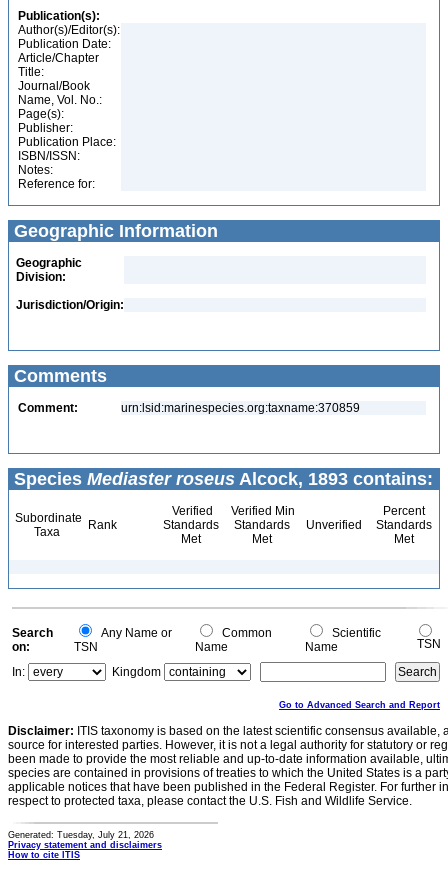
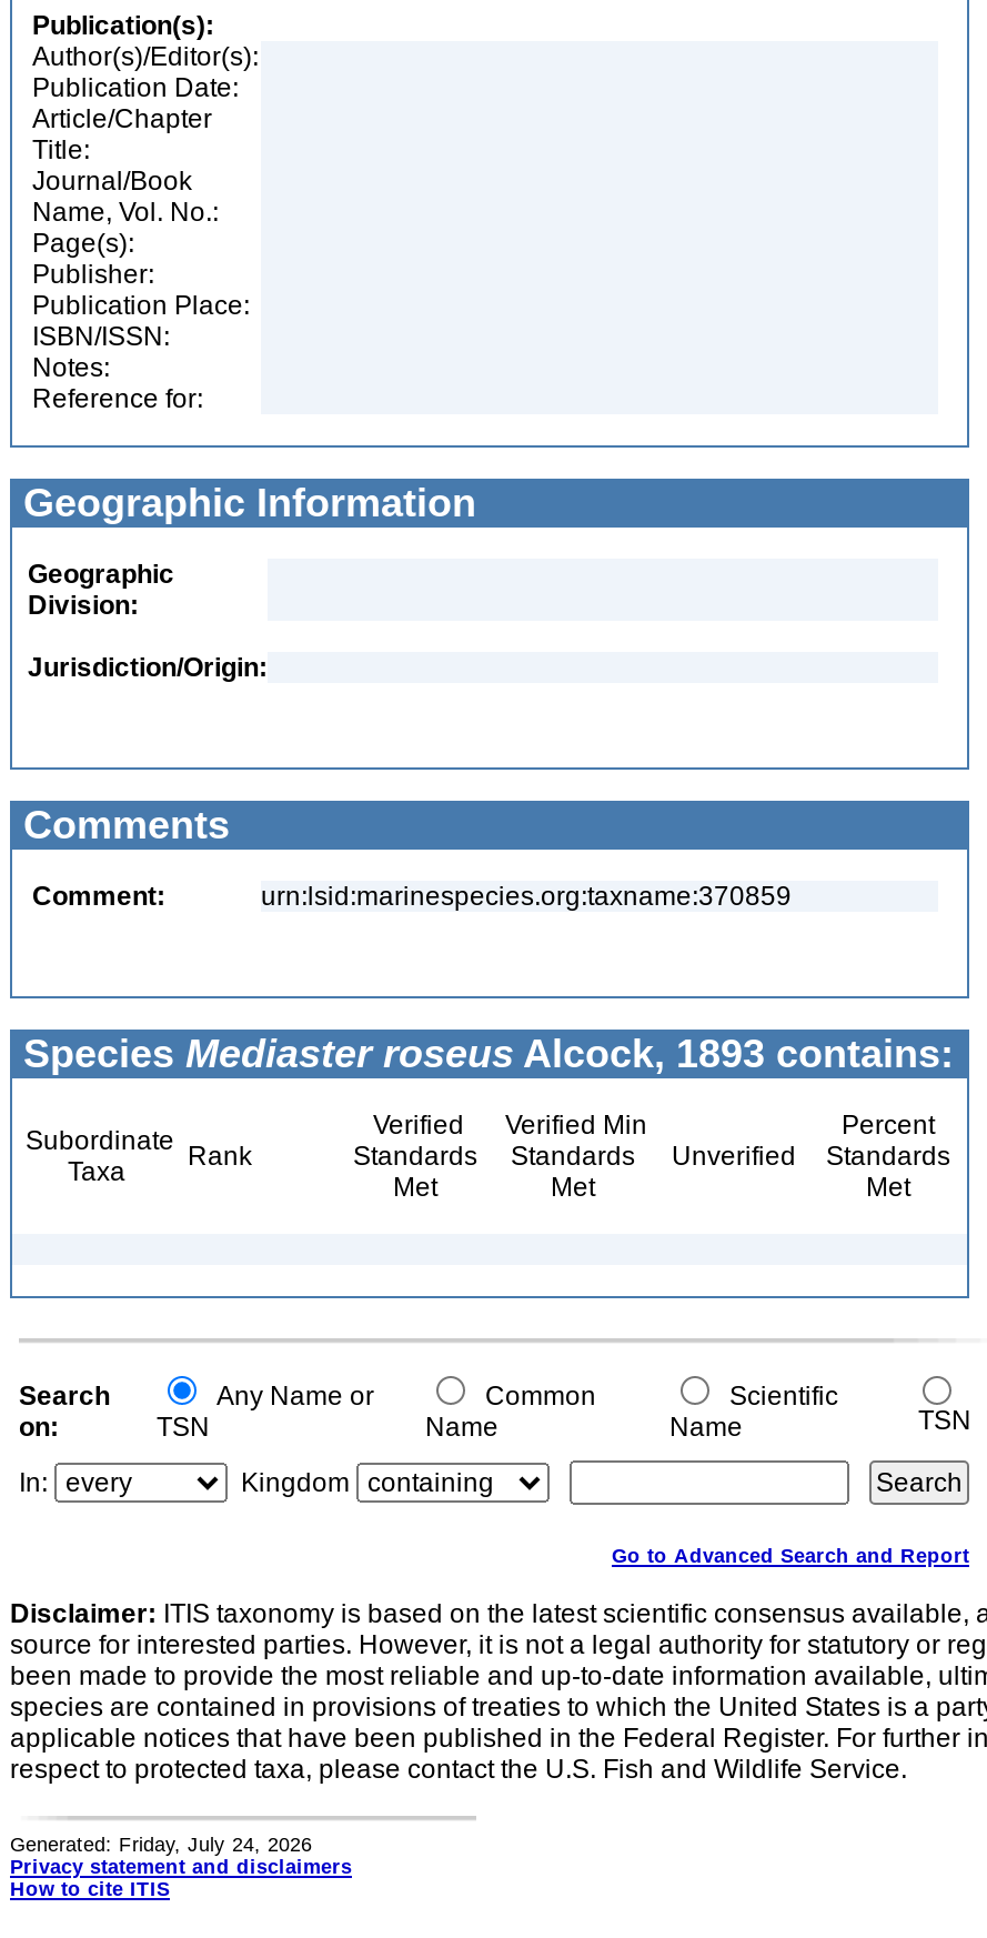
- Generated: Tuesday, July 21, 2026
+ Generated: Friday, July 24, 2026
